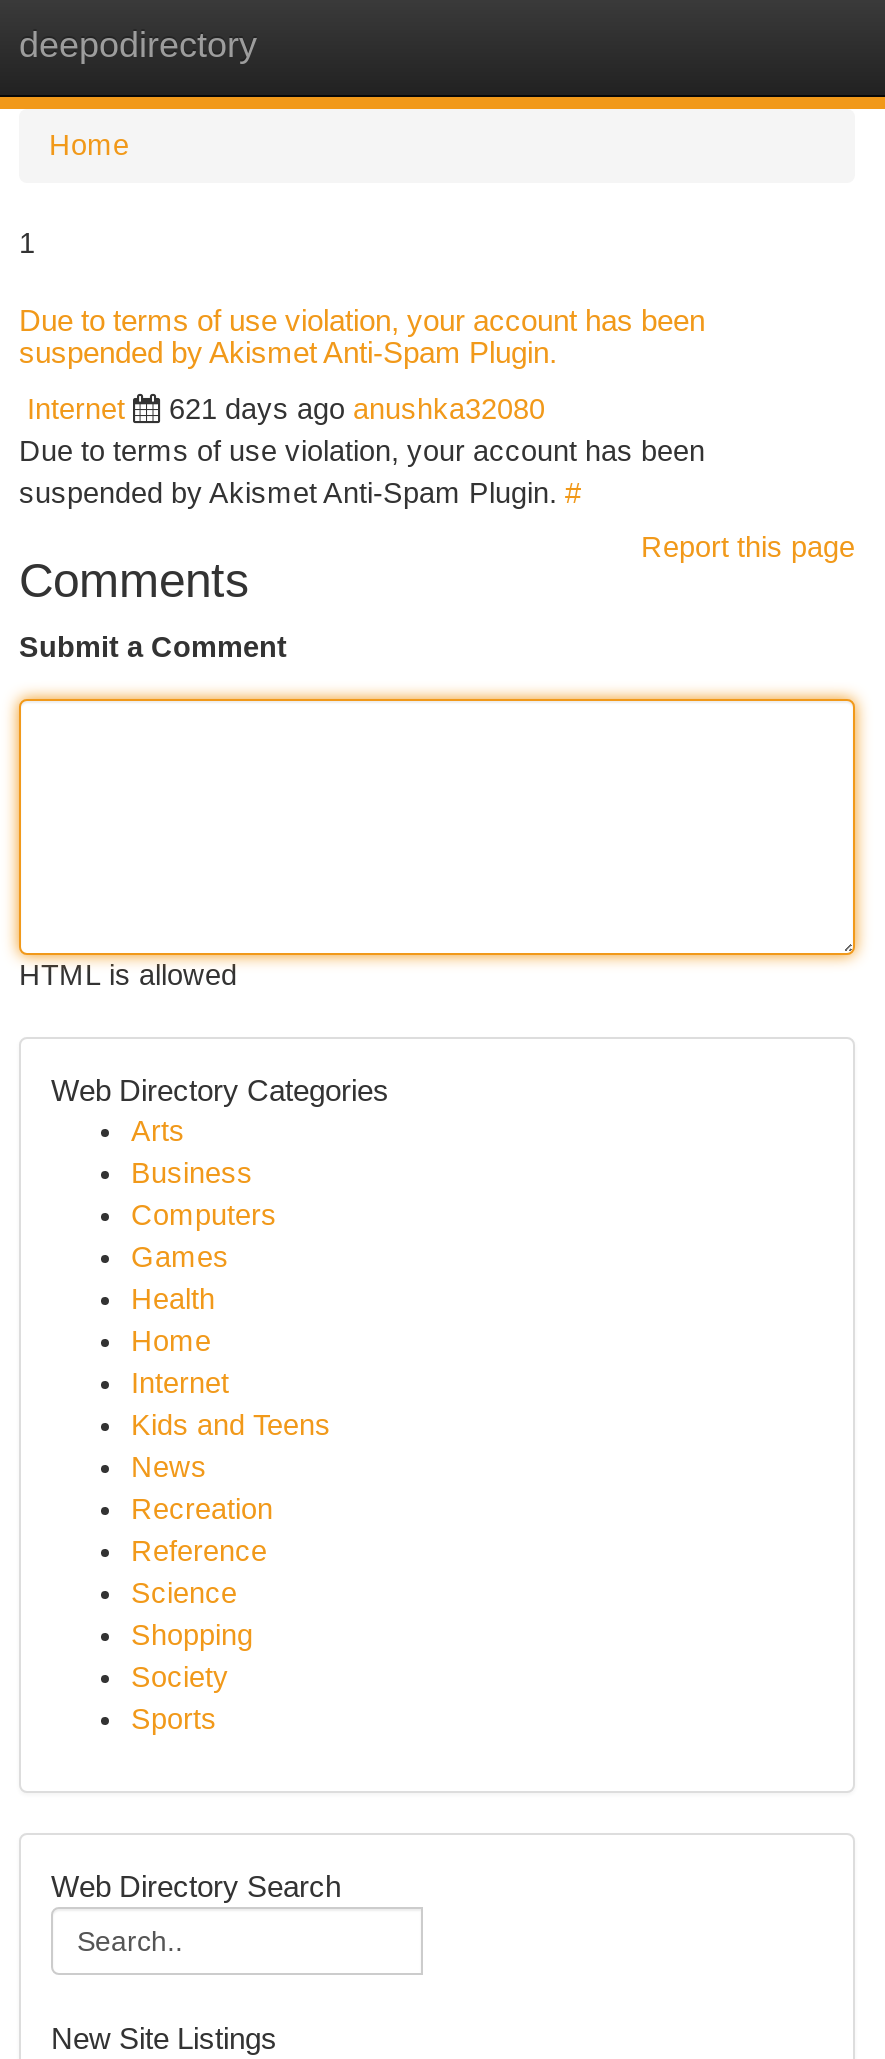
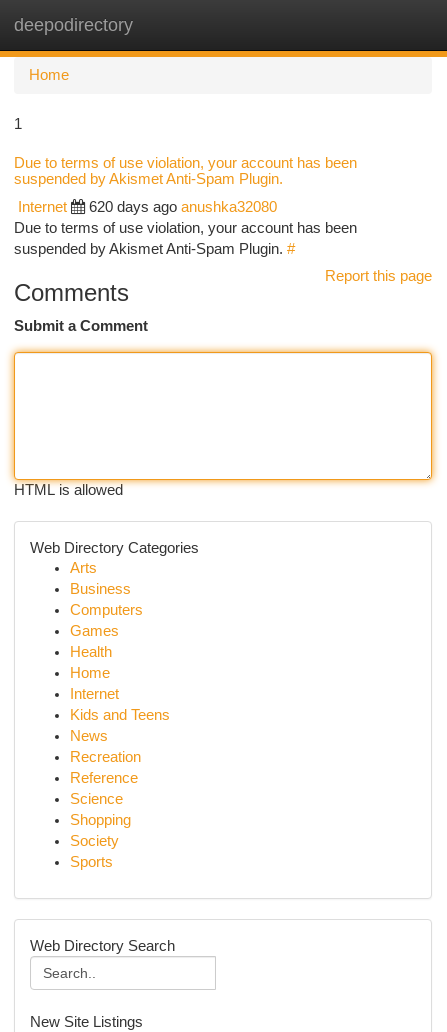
- 621 days ago anushka32080
+ 620 days ago anushka32080
